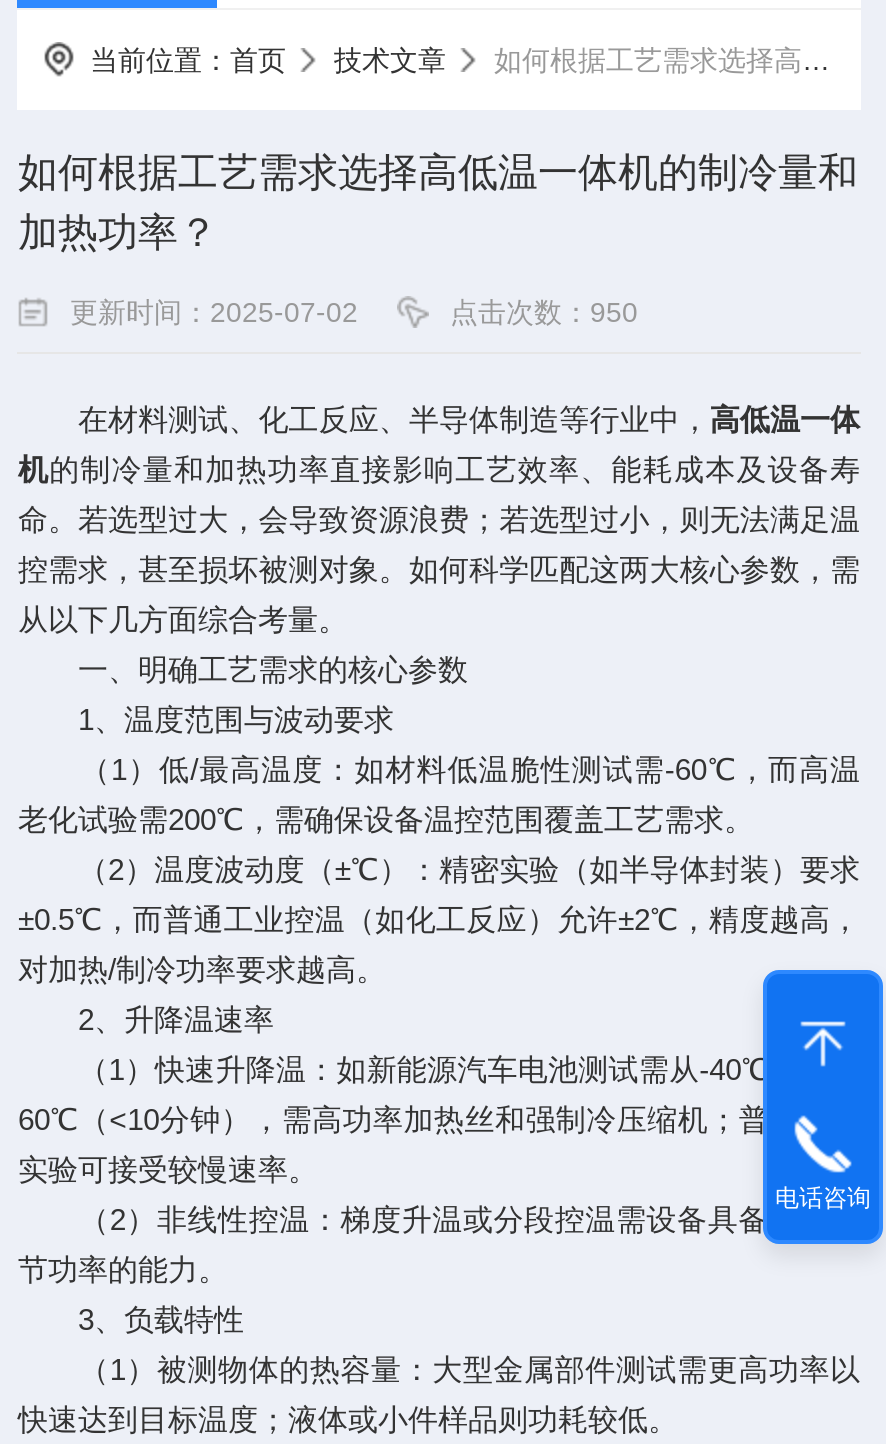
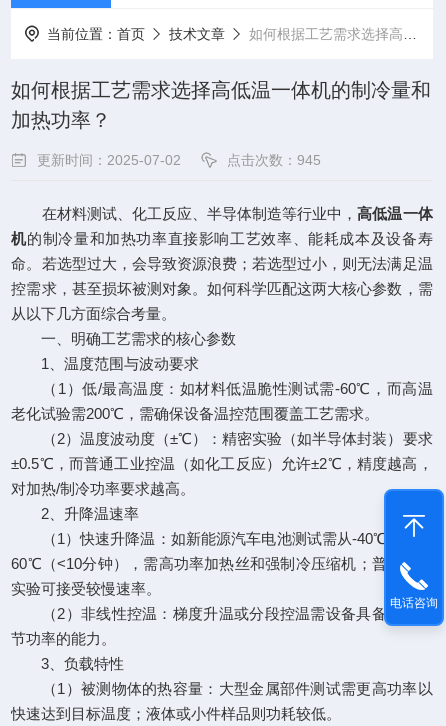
- 点击次数：950
+ 点击次数：945
